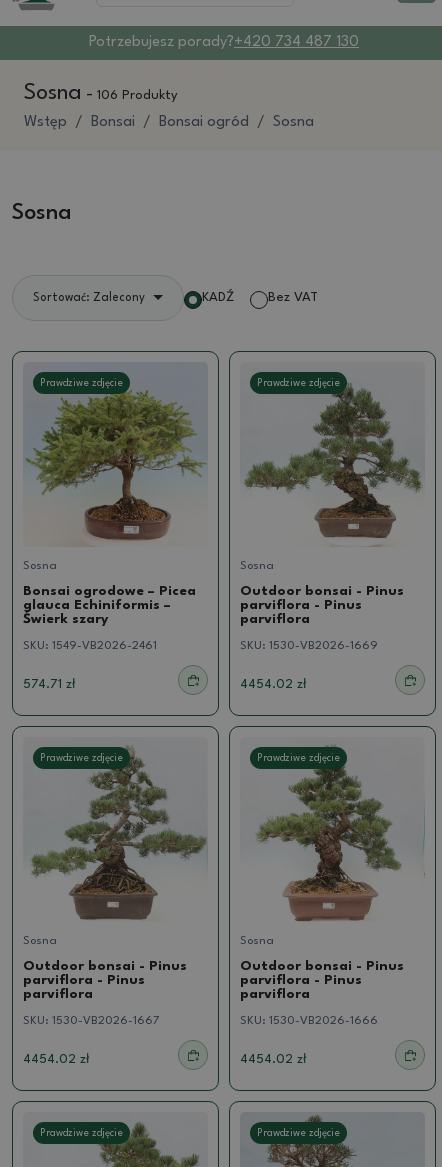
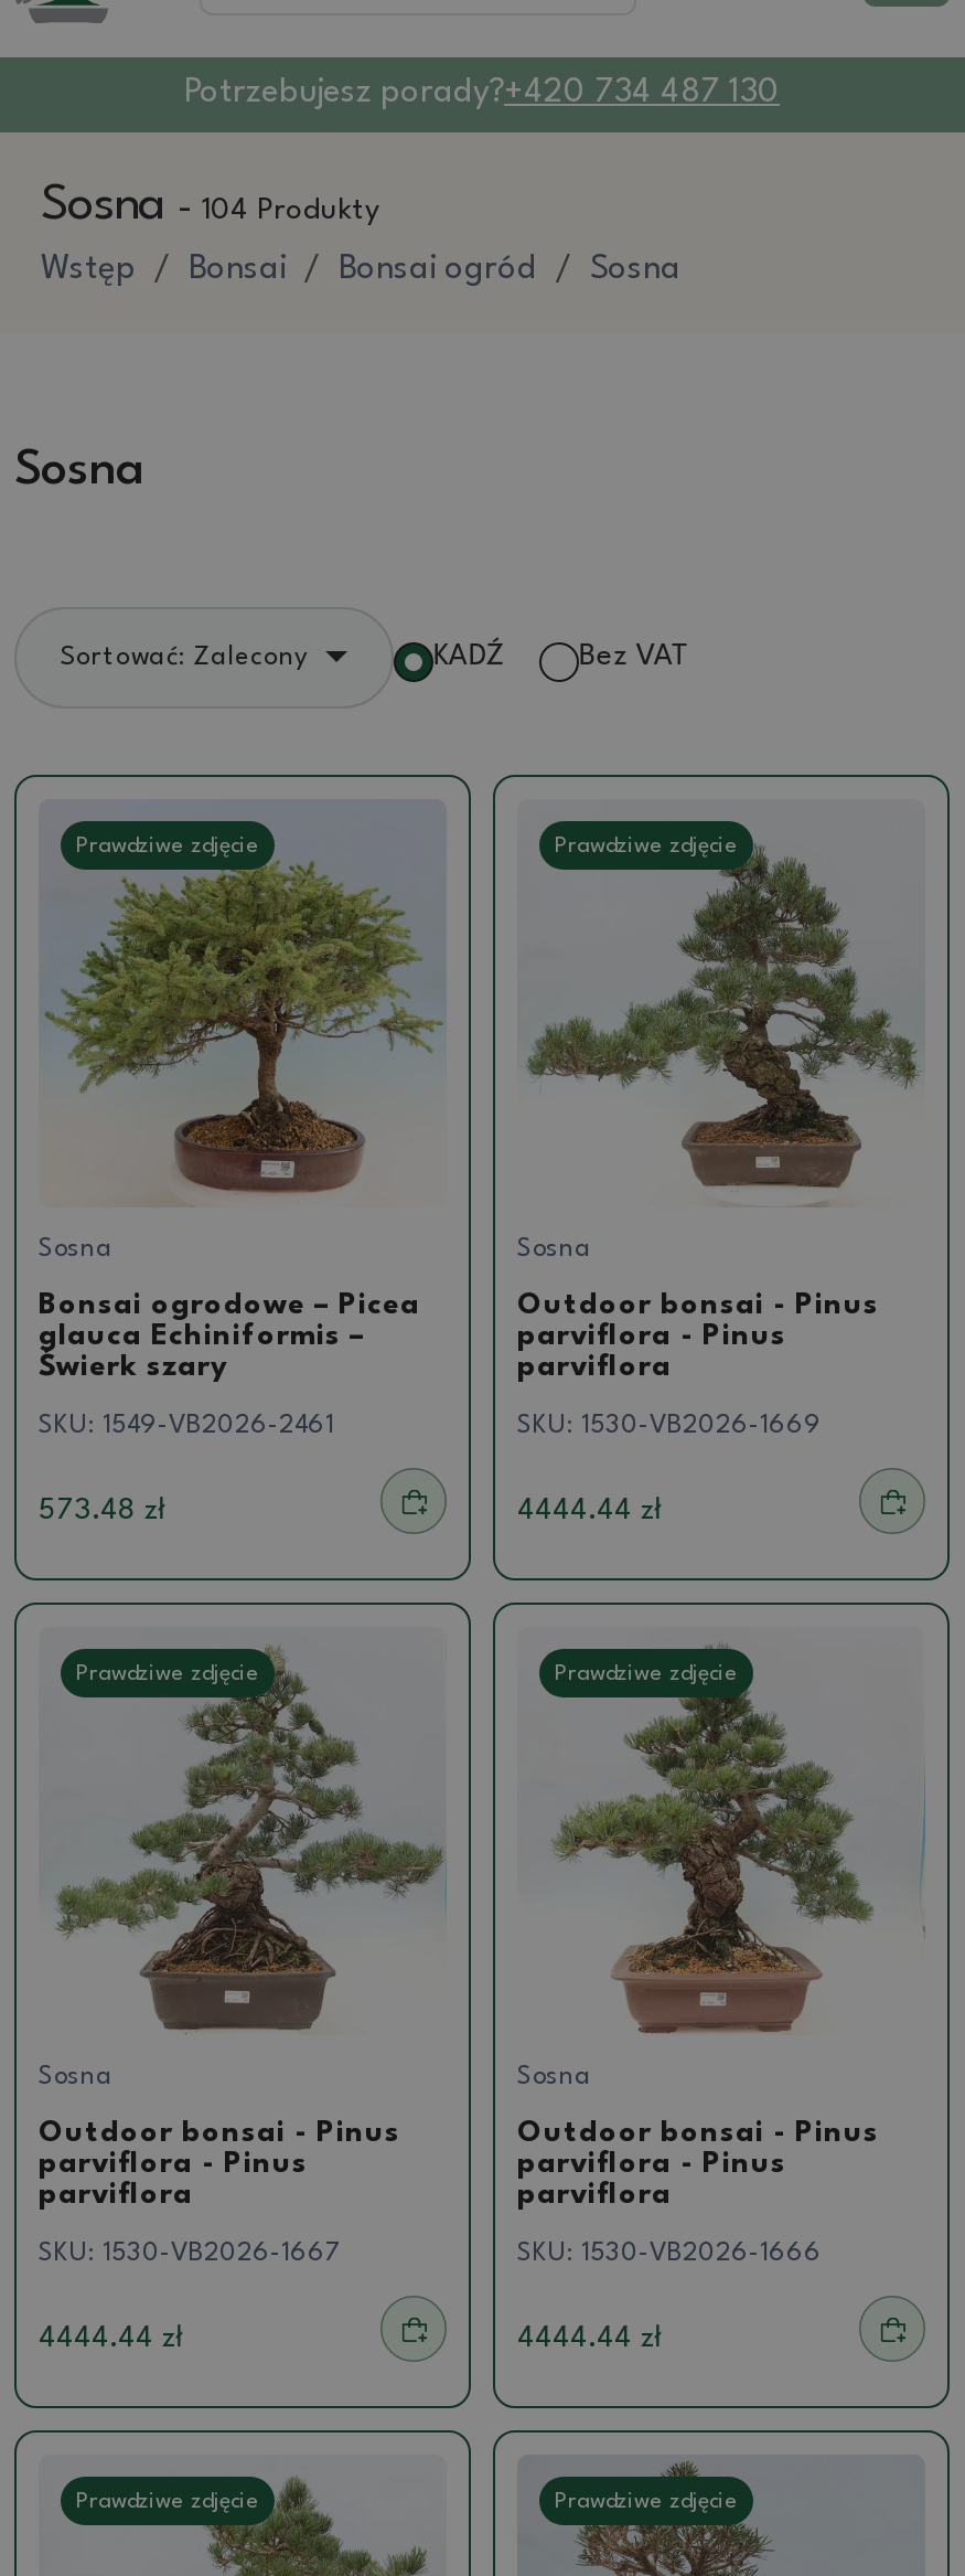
- Sosna - 106 Produkty
+ Sosna - 104 Produkty

- 574.71 zł
+ 573.48 zł

- 4454.02 zł
+ 4444.44 zł

- 4454.02 zł
+ 4444.44 zł

- 4454.02 zł
+ 4444.44 zł
